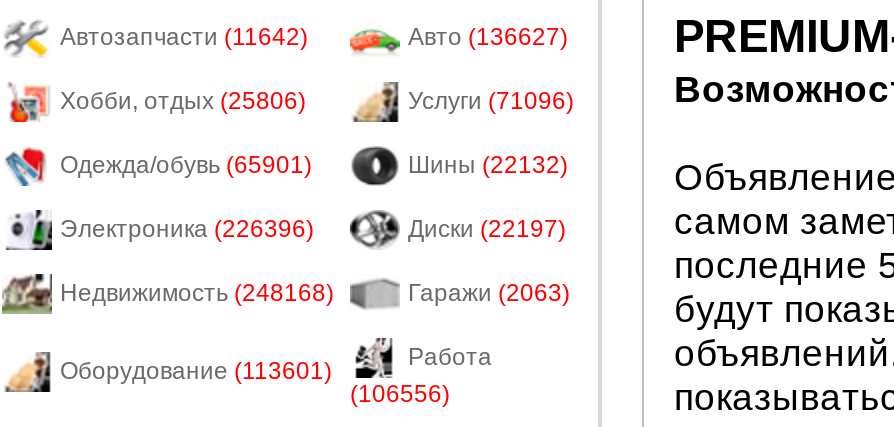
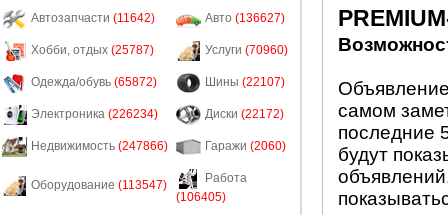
- Хобби, отдых (25806)
+ Хобби, отдых (25787)

- Услуги (71096)
+ Услуги (70960)

- Одежда/обувь (65901)
+ Одежда/обувь (65872)

- Шины (22132)
+ Шины (22107)

- Электроника (226396)
+ Электроника (226234)

- Диски (22197)
+ Диски (22172)

- Недвижимость (248168)
+ Недвижимость (247866)

- Гаражи (2063)
+ Гаражи (2060)

- Оборудование (113601)
+ Оборудование (113547)

- (106556)
+ (106405)
